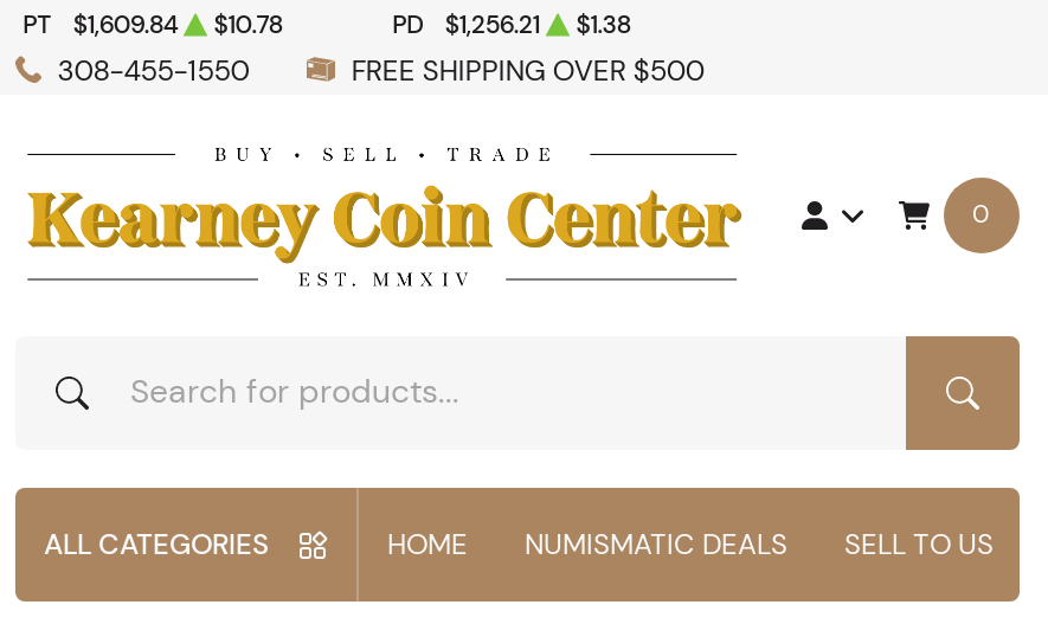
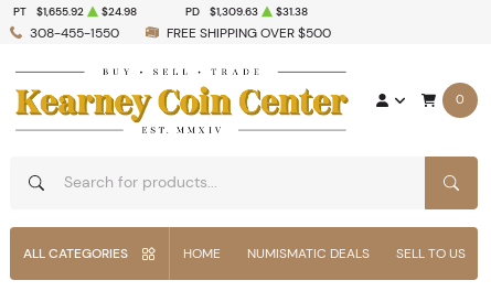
- $1,609.84
+ $1,655.92

- $10.78
+ $24.98

- $1,256.21
+ $1,309.63

- $1.38
+ $31.38
